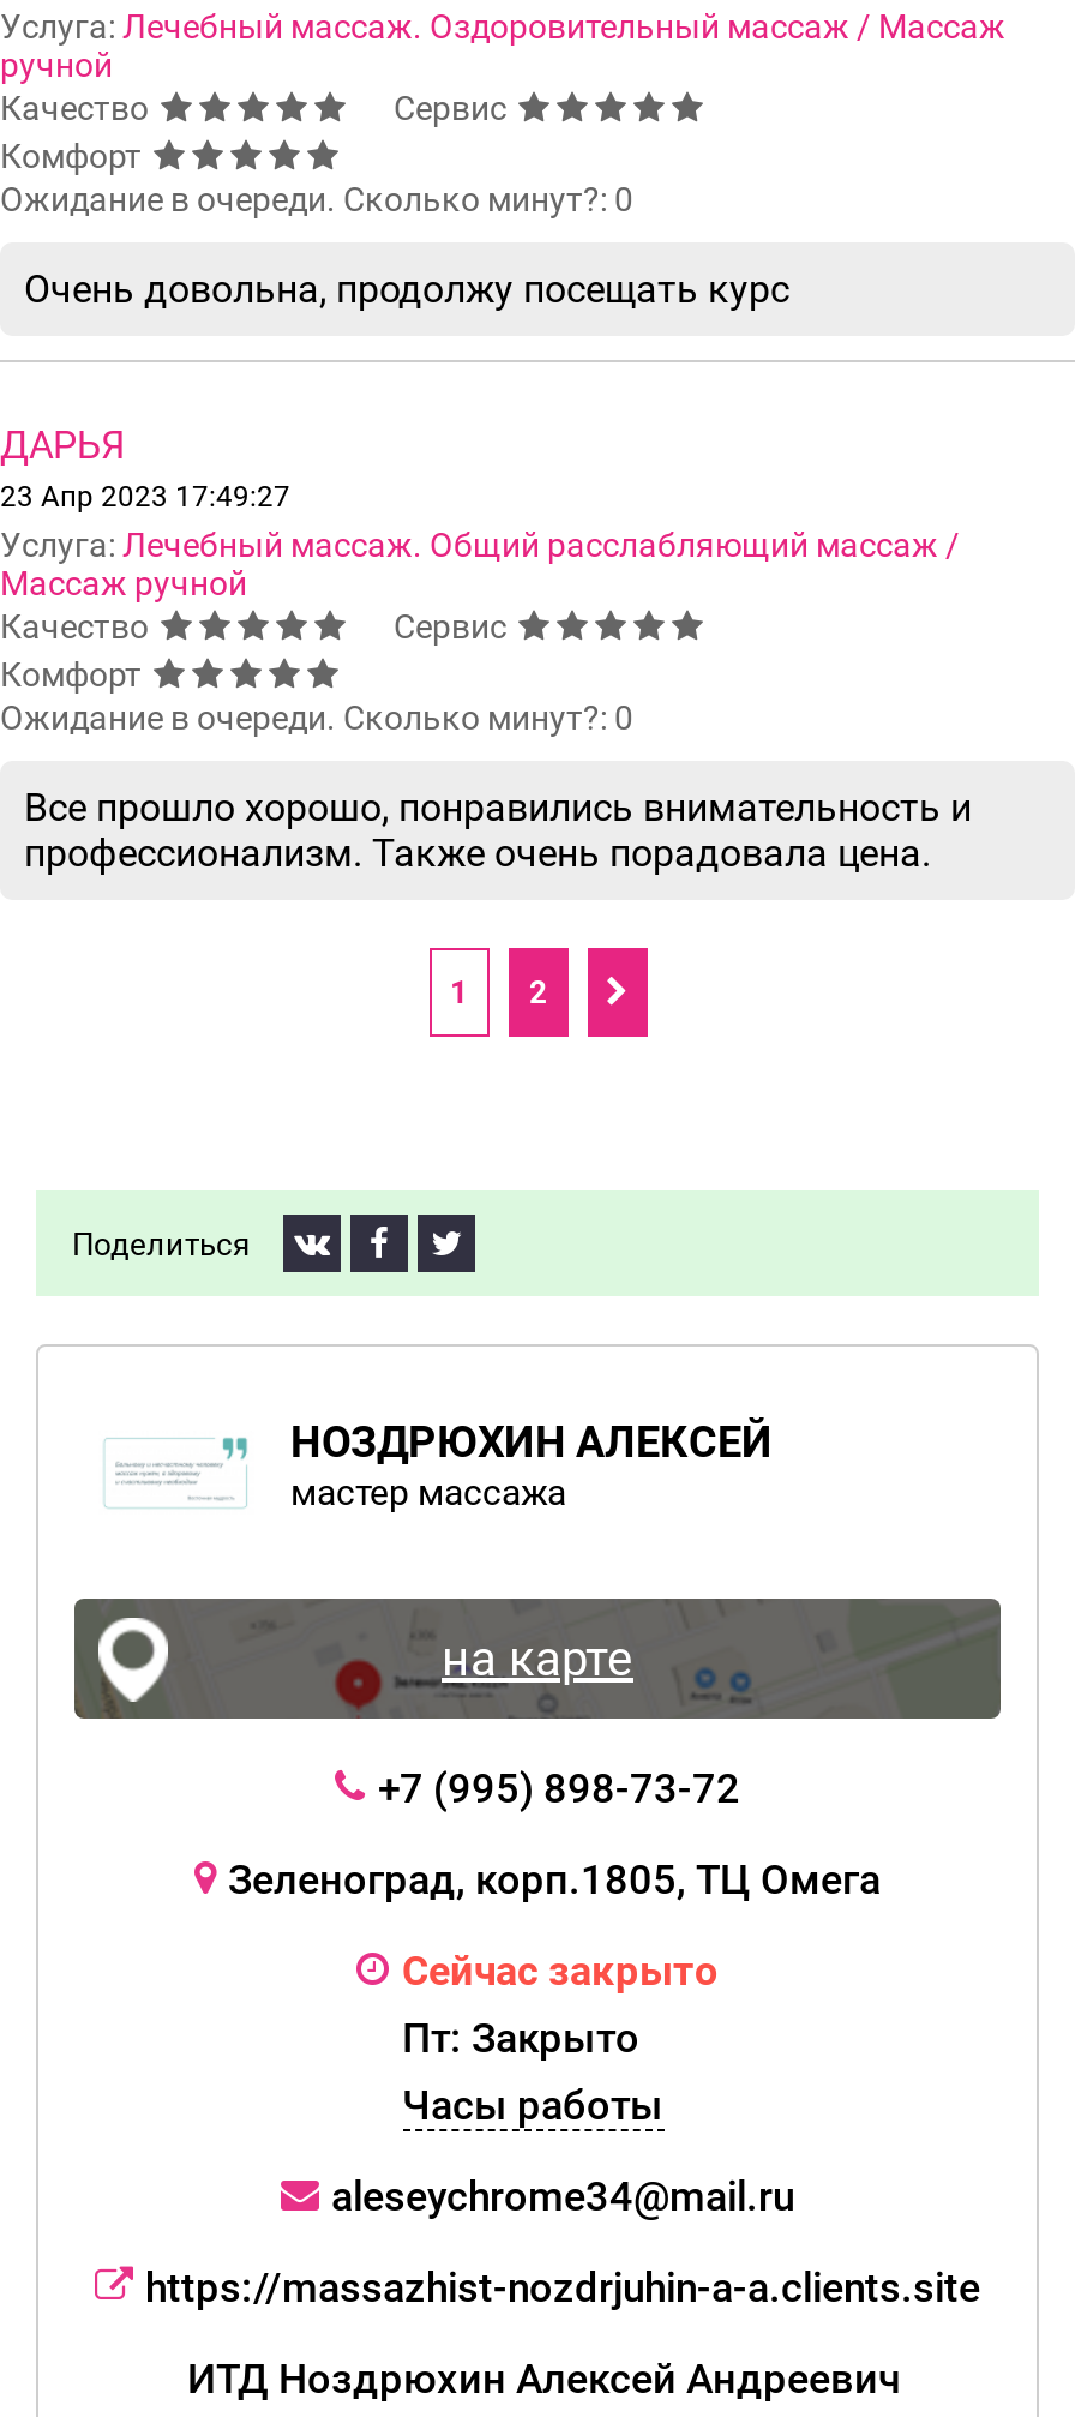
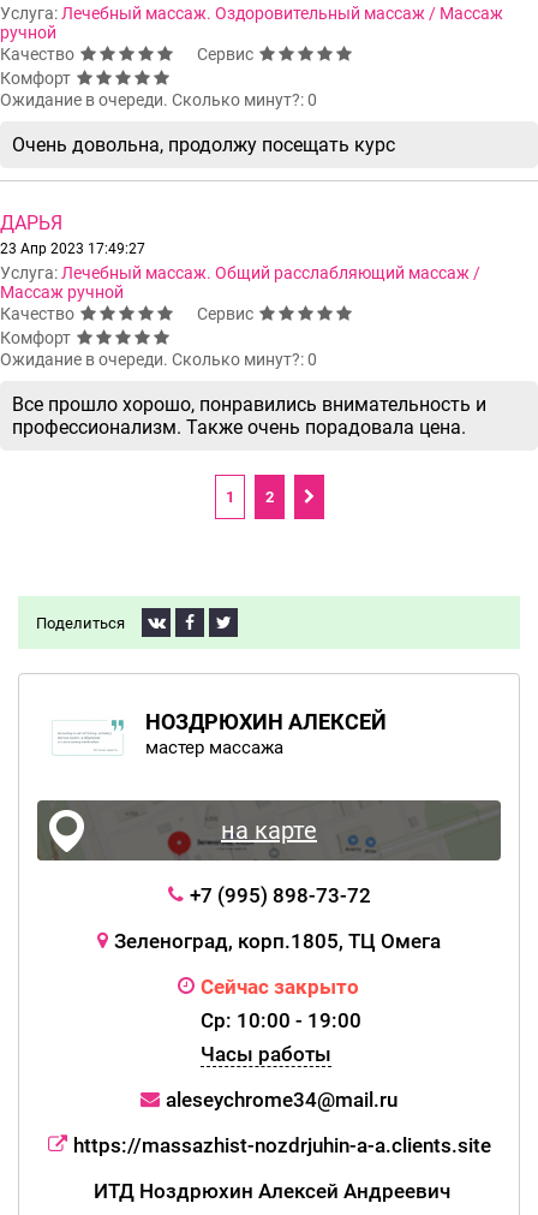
- Пт: Закрыто
+ Ср: 10:00 - 19:00
